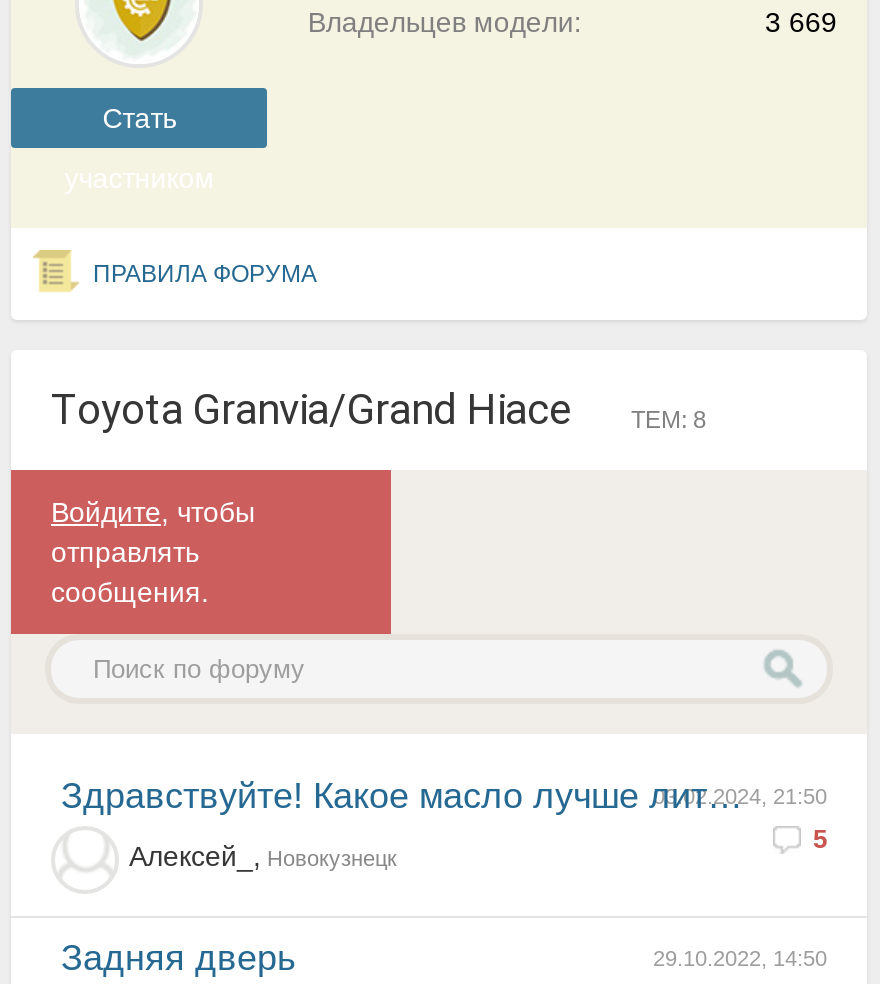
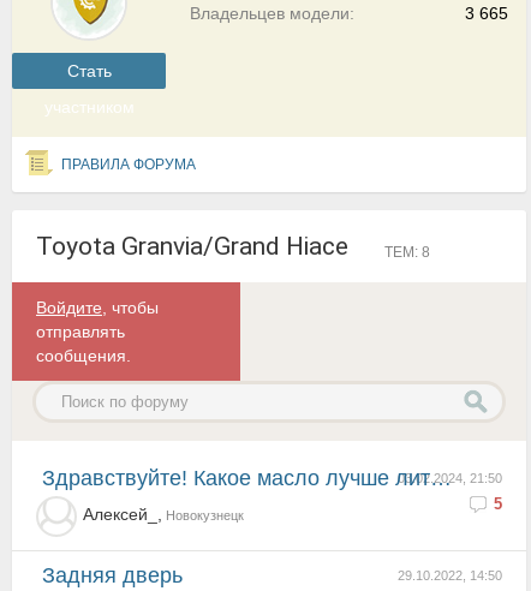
- 3 669
+ 3 665
